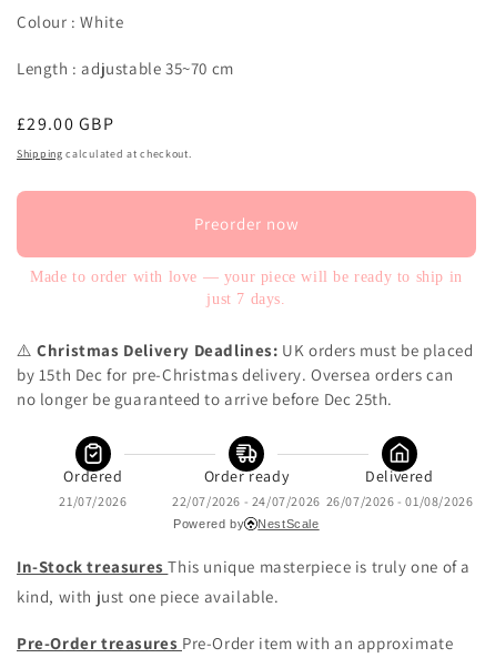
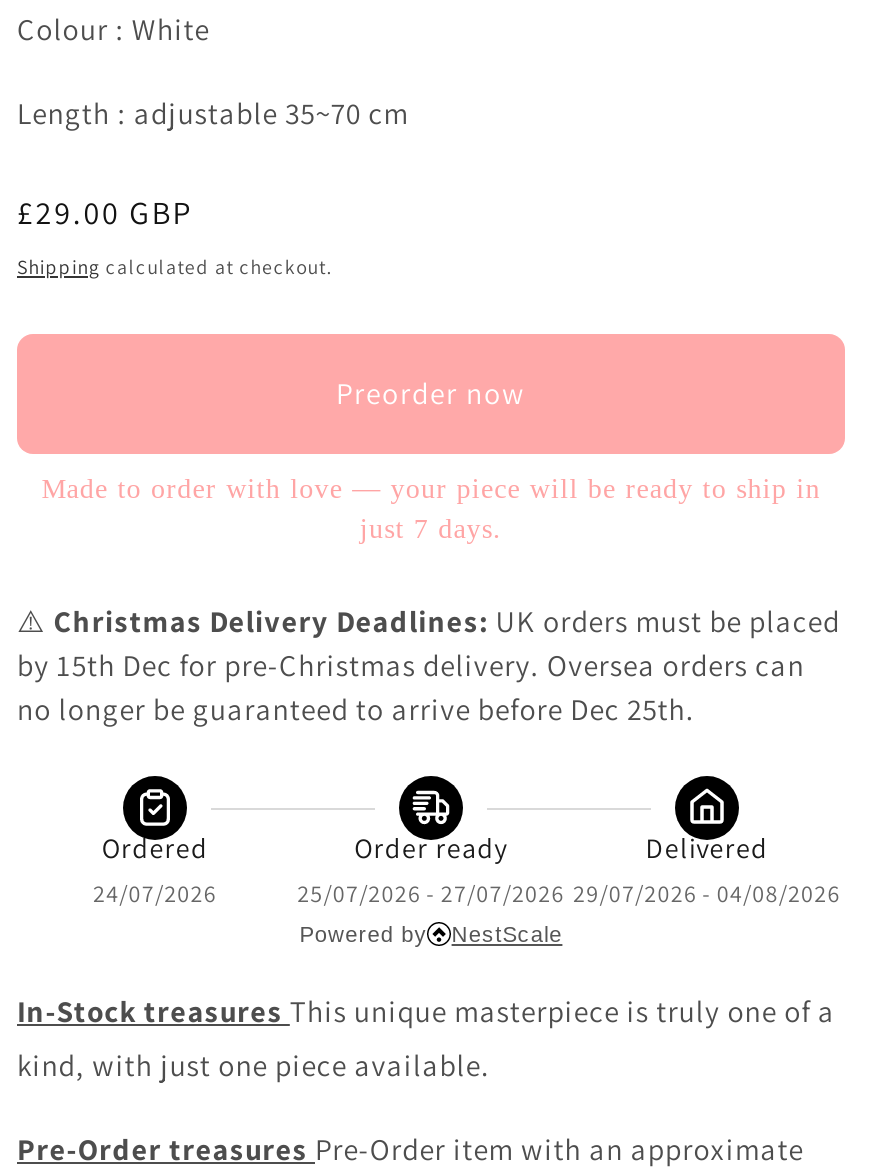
- 21/07/2026
+ 24/07/2026

- 22/07/2026 - 24/07/2026
+ 25/07/2026 - 27/07/2026

- 26/07/2026 - 01/08/2026
+ 29/07/2026 - 04/08/2026
